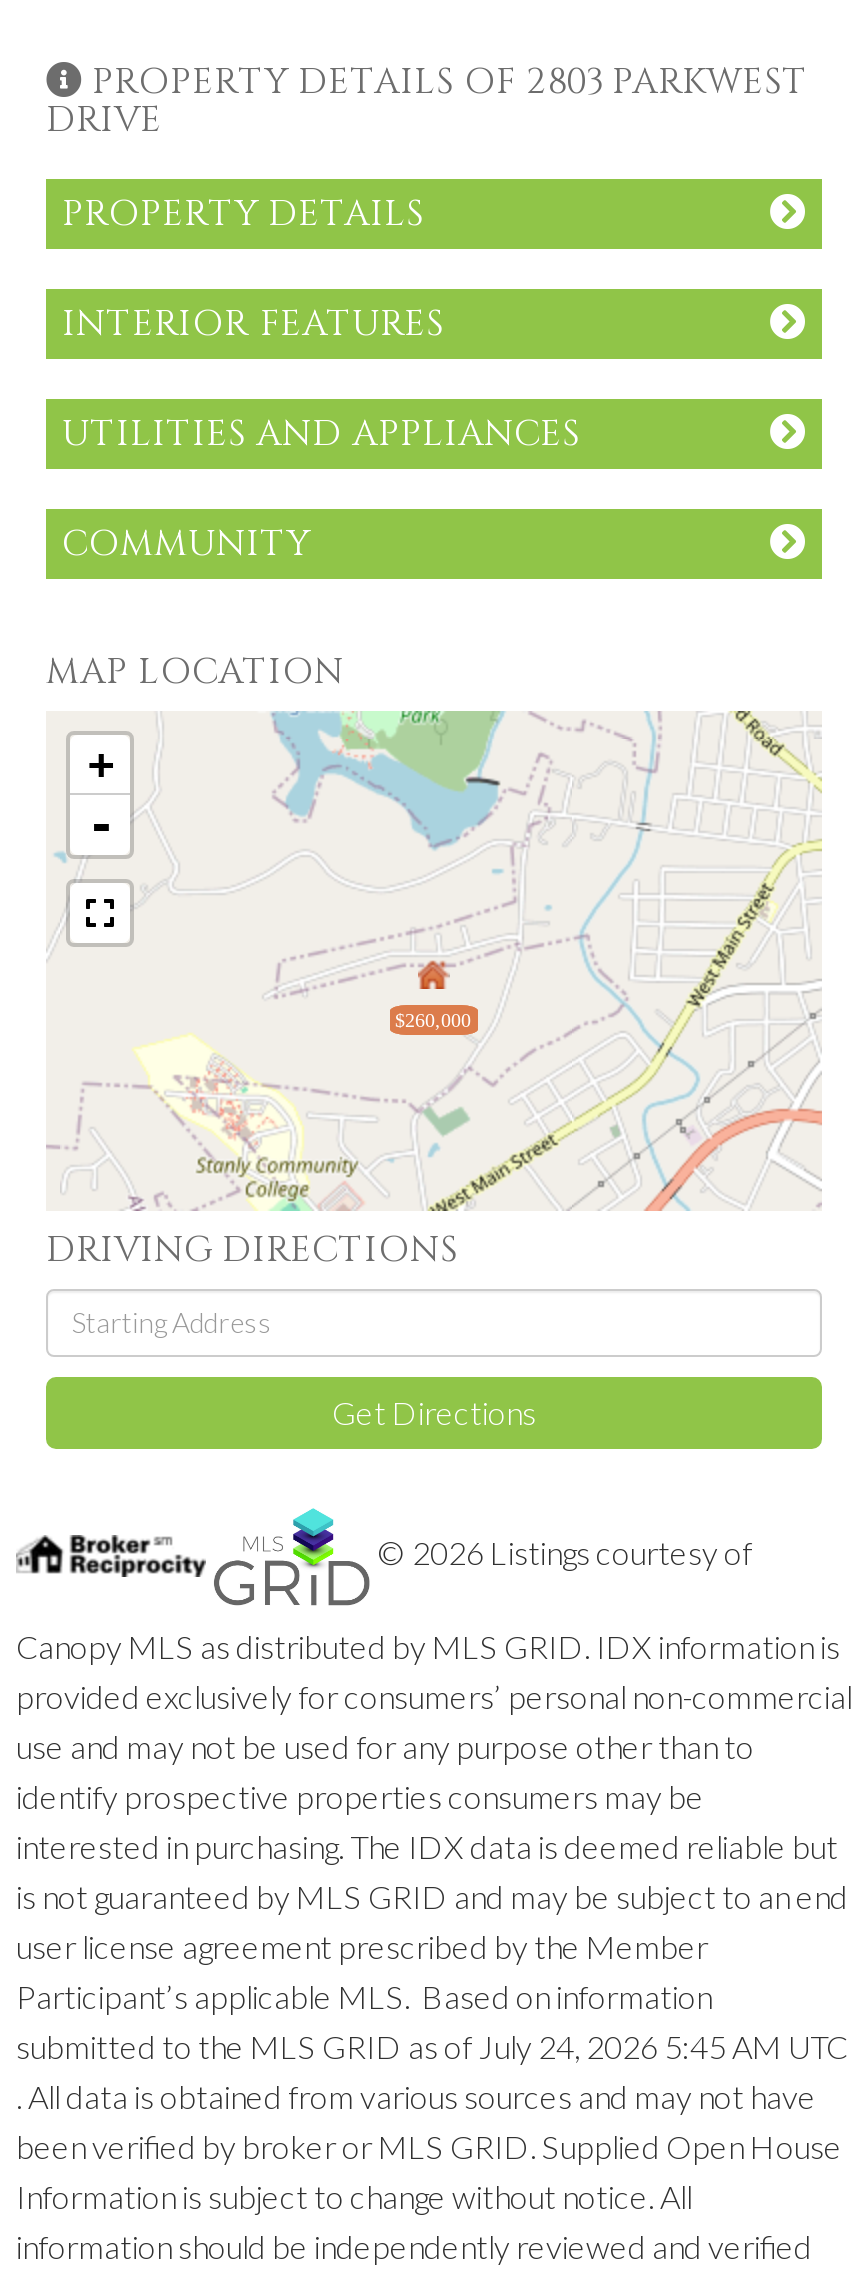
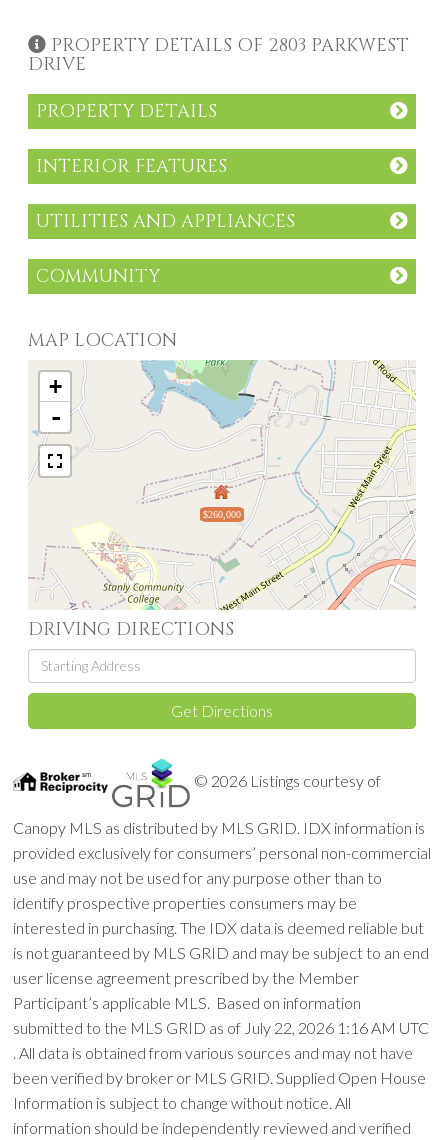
- submitted to the MLS GRID as of July 24, 2026 5:45 AM UTC
+ submitted to the MLS GRID as of July 22, 2026 1:16 AM UTC
